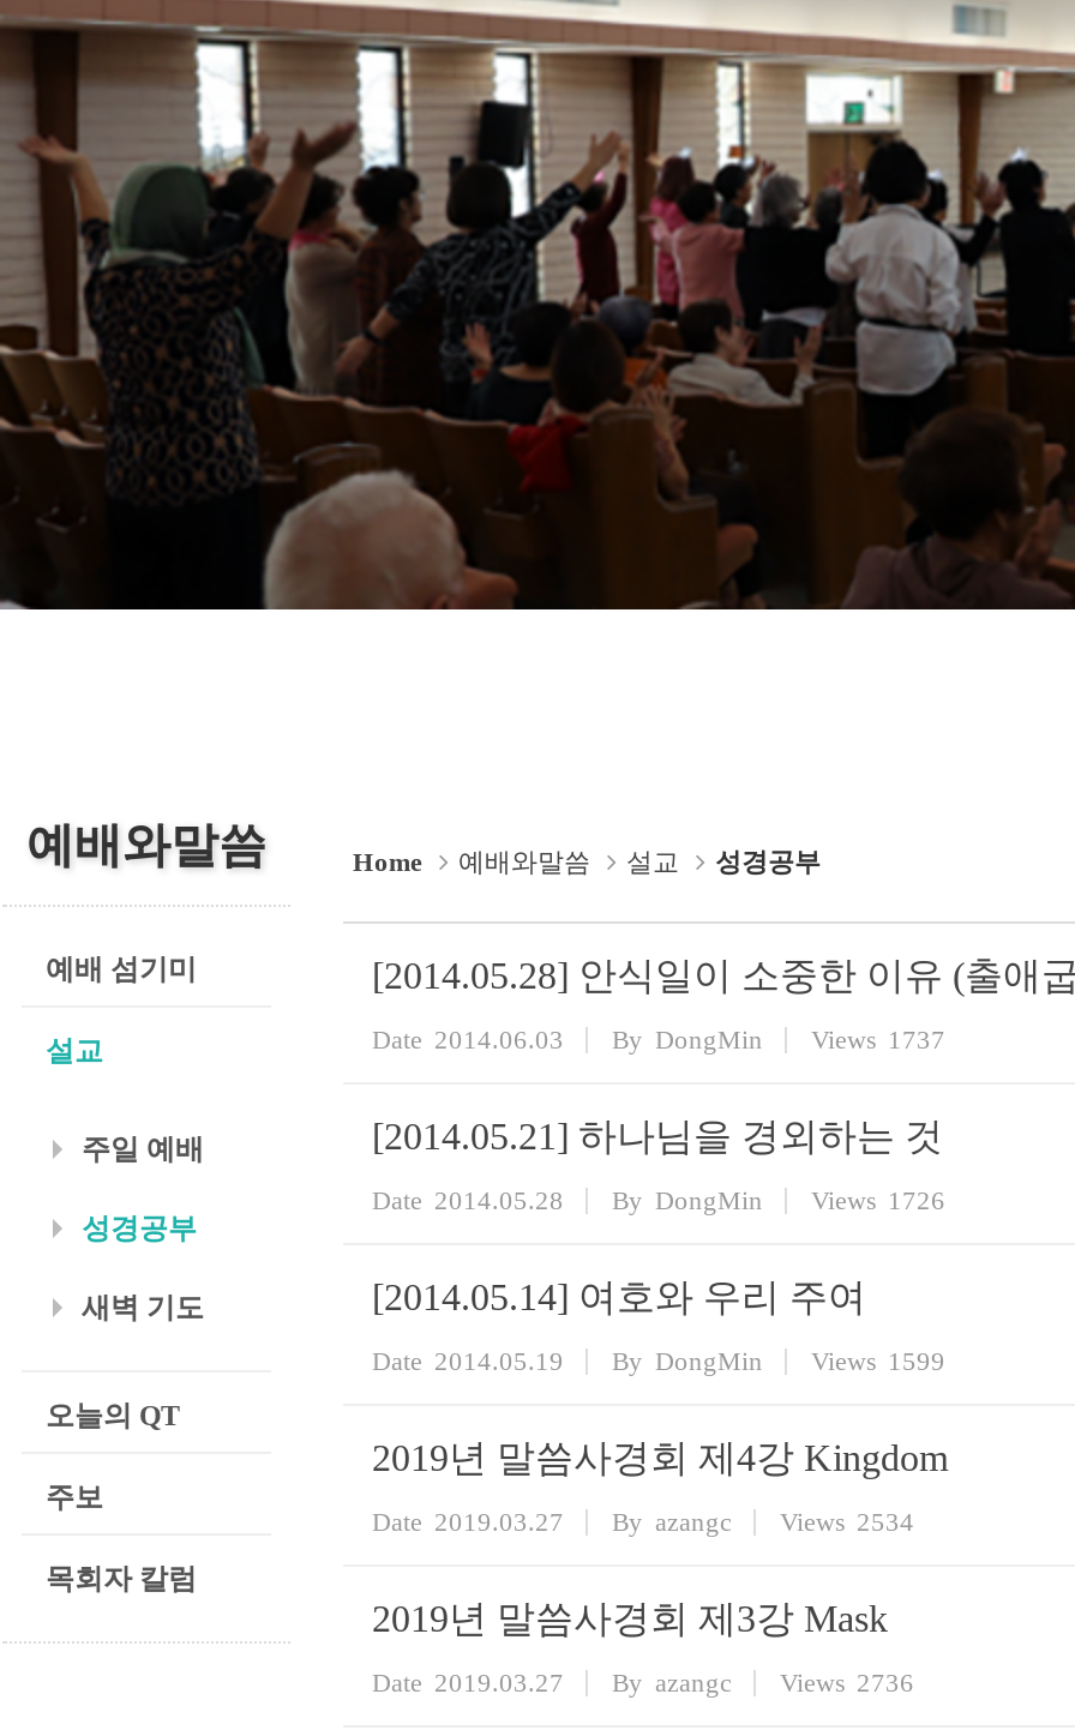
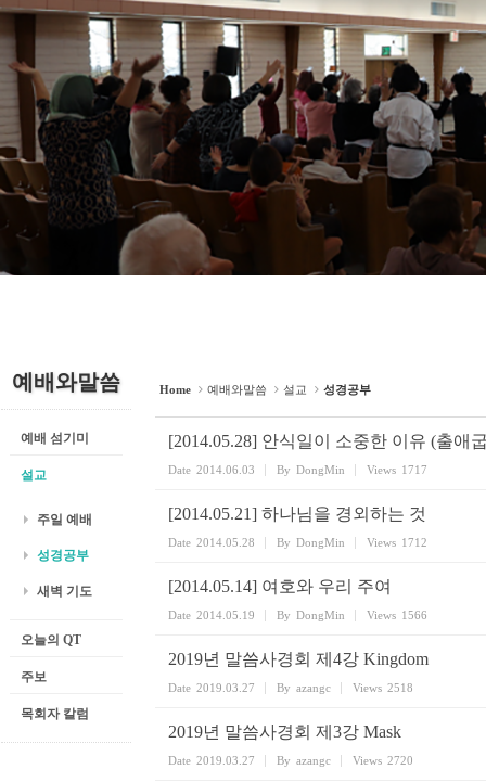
- Date 2014.06.03 By DongMin Views 1737
+ Date 2014.06.03 By DongMin Views 1717

- Date 2014.05.28 By DongMin Views 1726
+ Date 2014.05.28 By DongMin Views 1712

- Date 2014.05.19 By DongMin Views 1599
+ Date 2014.05.19 By DongMin Views 1566

- Date 2019.03.27 By azangc Views 2534
+ Date 2019.03.27 By azangc Views 2518

- Date 2019.03.27 By azangc Views 2736
+ Date 2019.03.27 By azangc Views 2720
